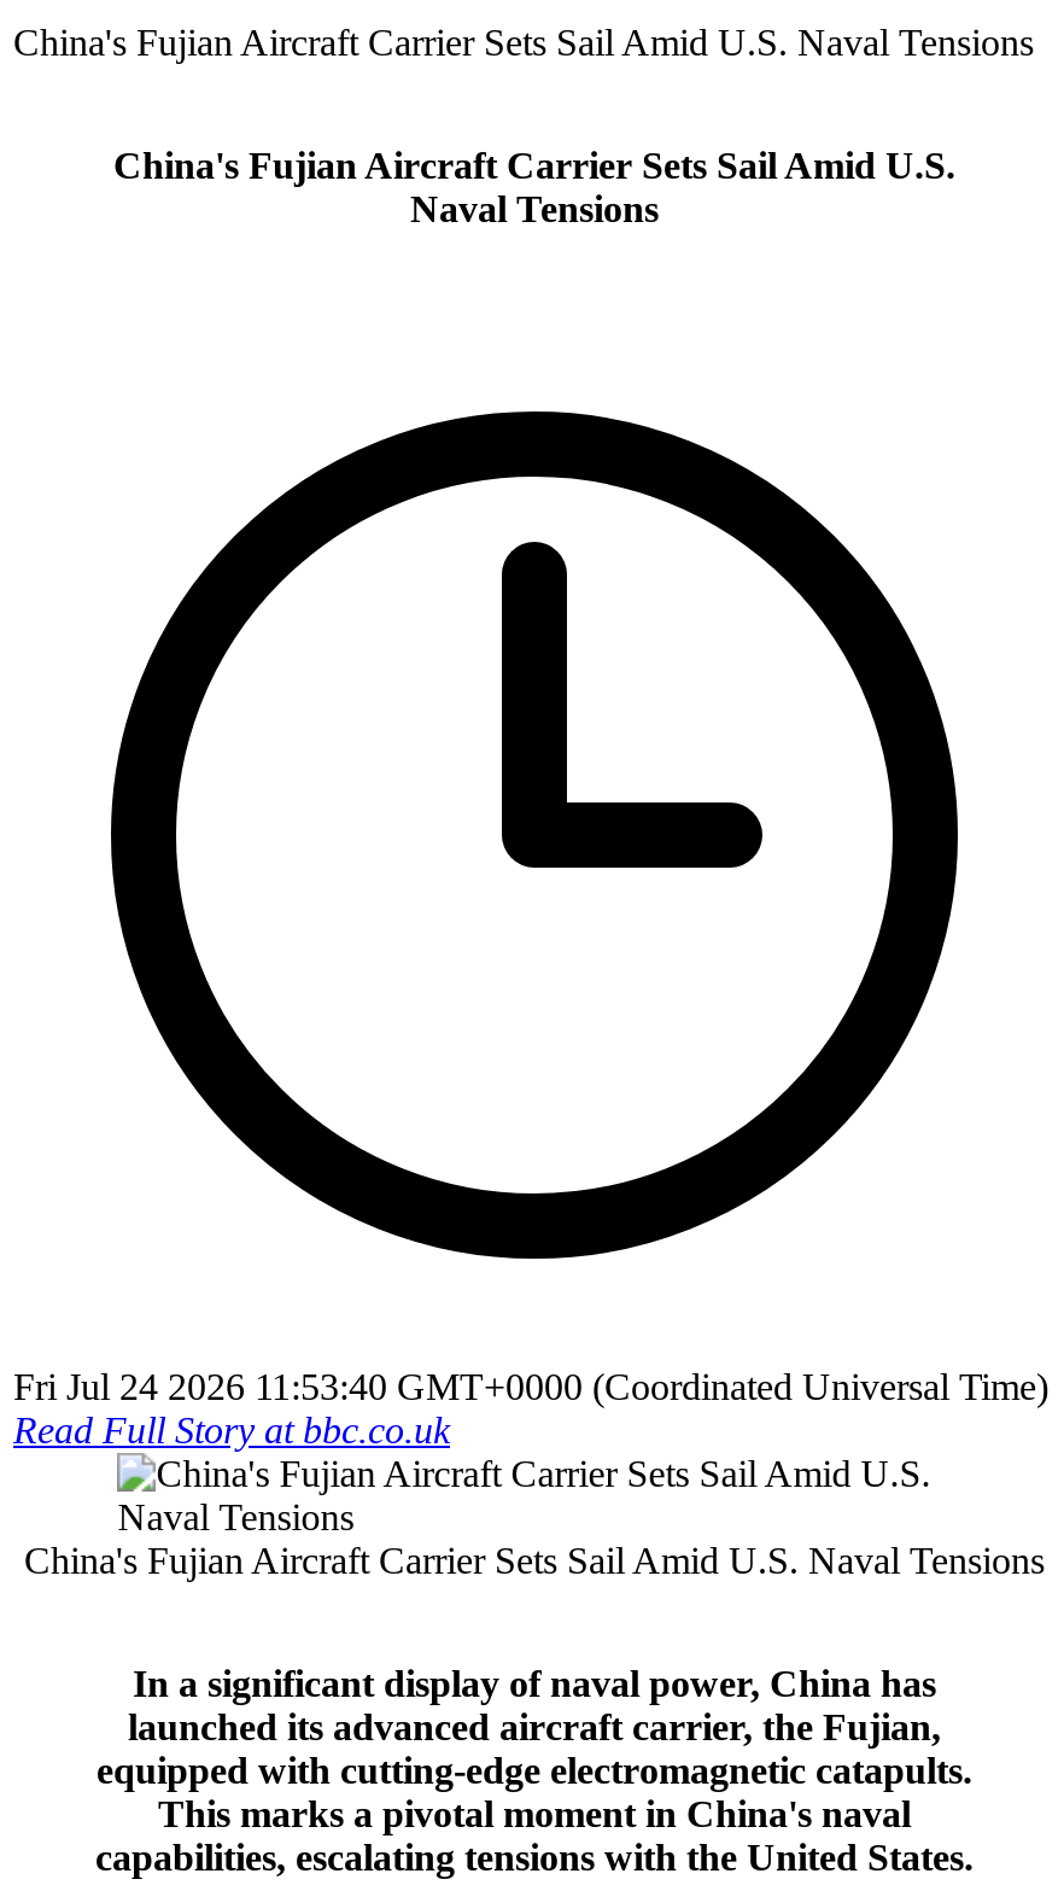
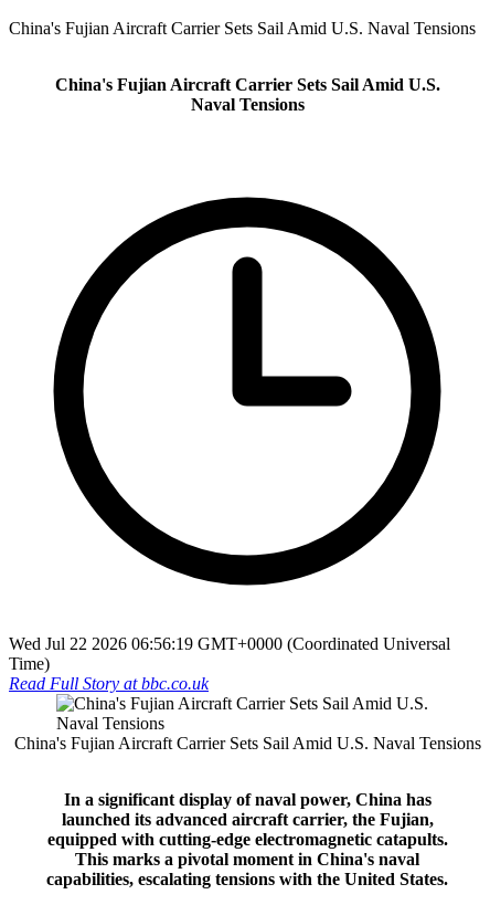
- Fri Jul 24 2026 11:53:40 GMT+0000 (Coordinated Universal Time)
+ Wed Jul 22 2026 06:56:19 GMT+0000 (Coordinated Universal
+ Time)
